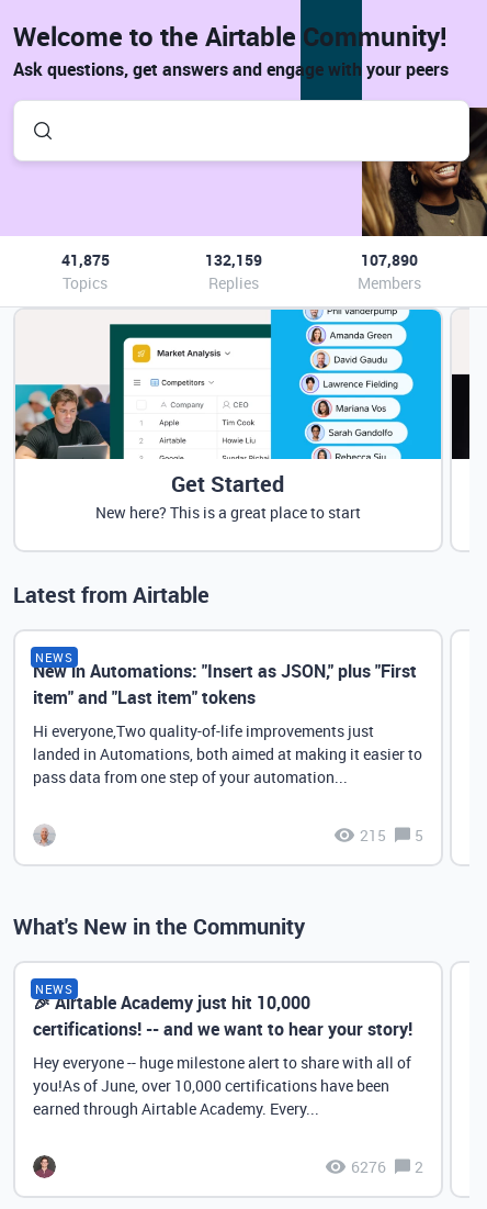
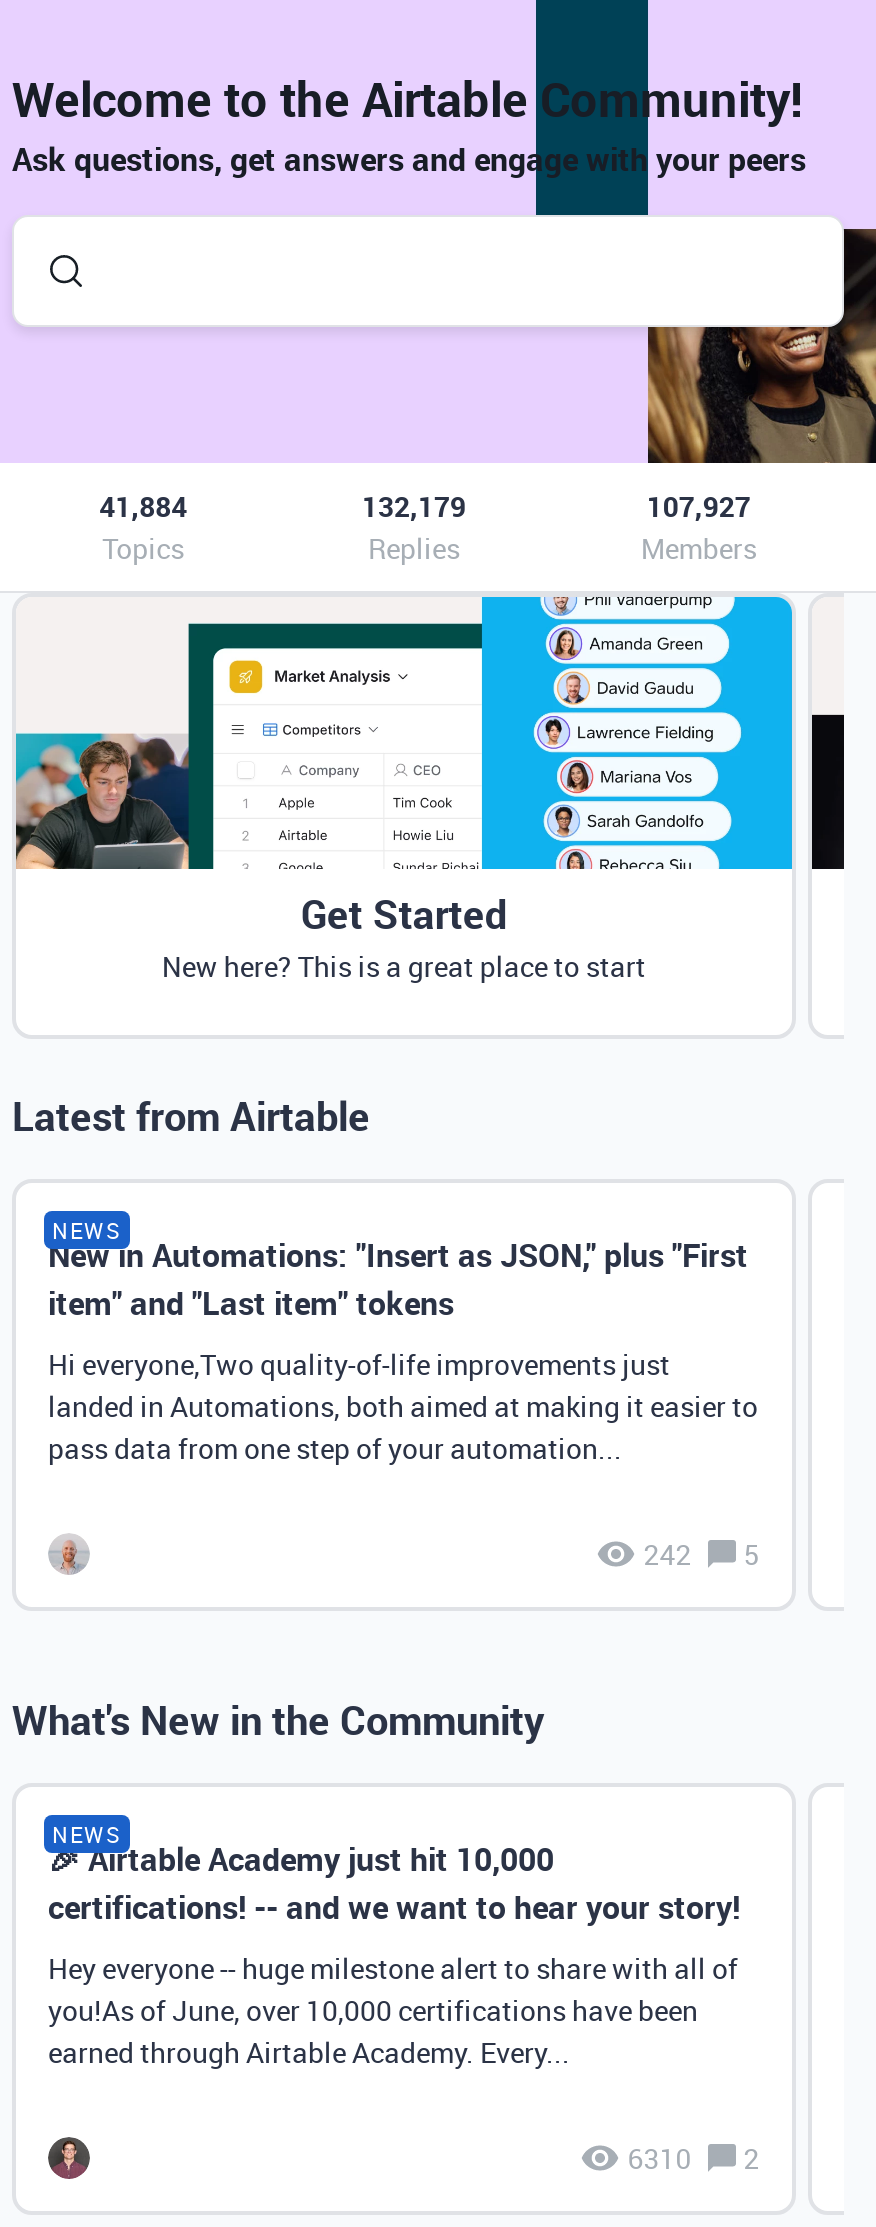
- 41,875
+ 41,884

- 132,159
+ 132,179

- 107,890
+ 107,927

- 215 5
+ 242 5

- 6276 2
+ 6310 2
